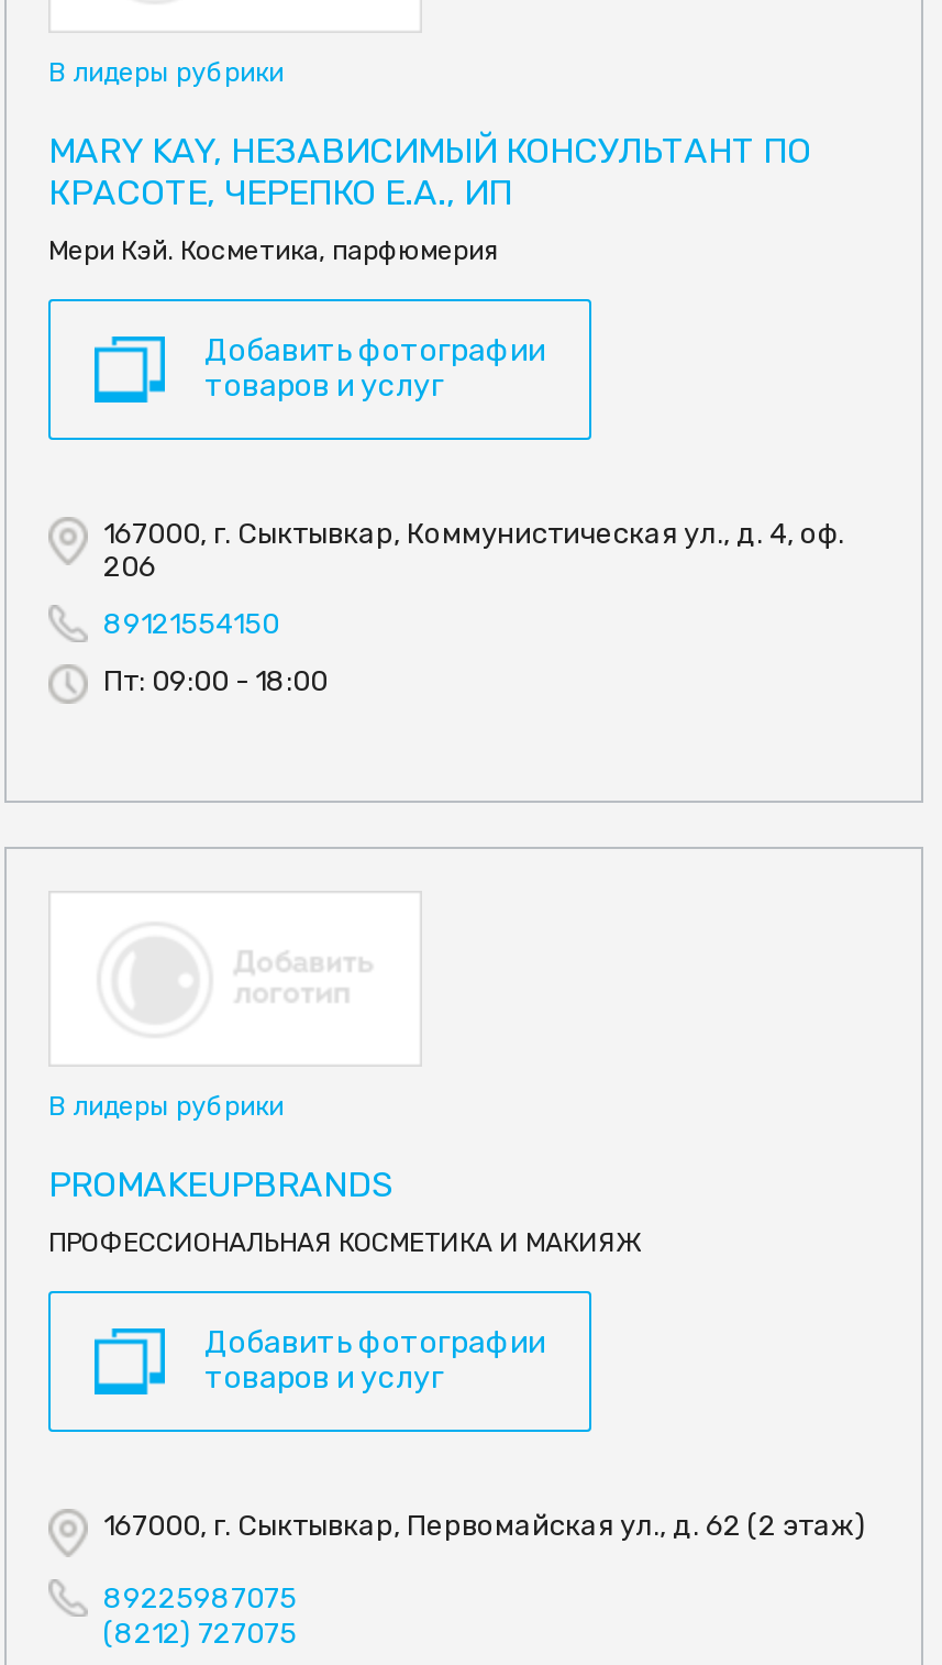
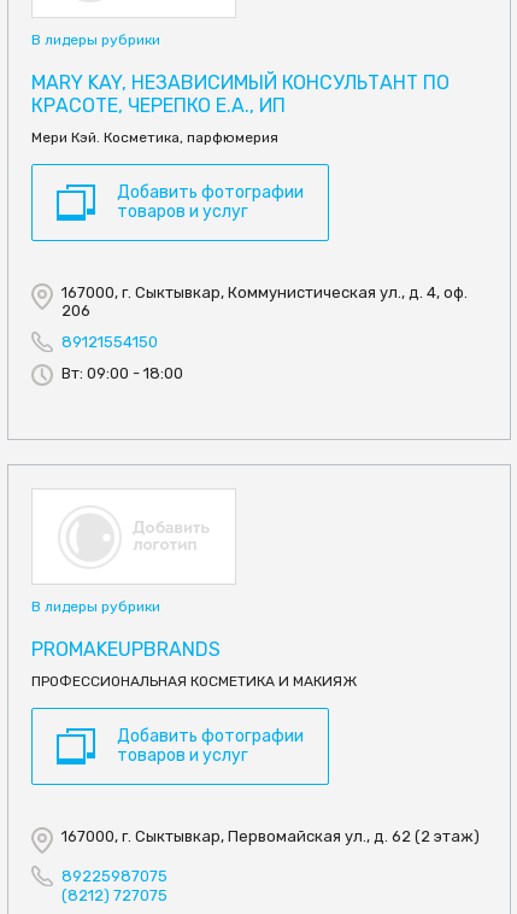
- Пт: 09:00 - 18:00
+ Вт: 09:00 - 18:00
